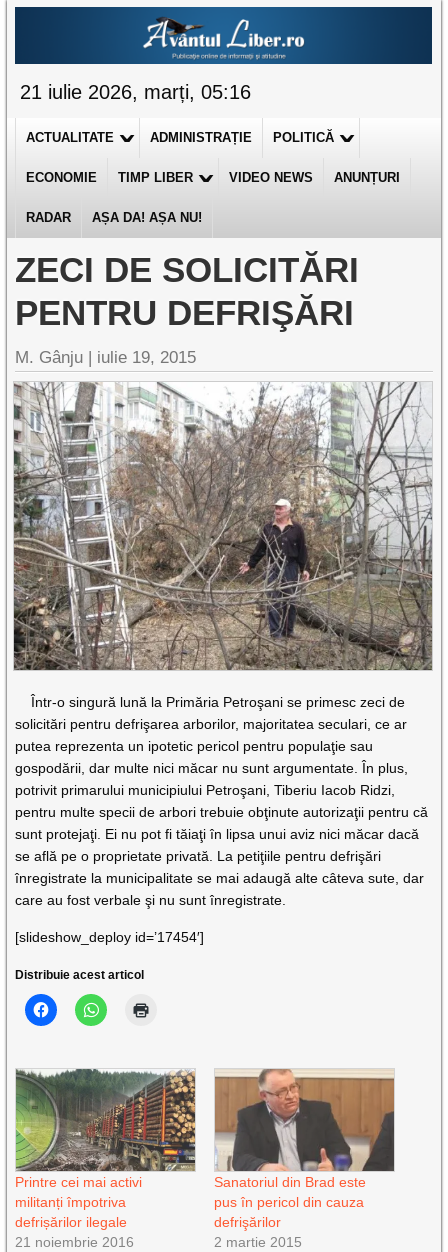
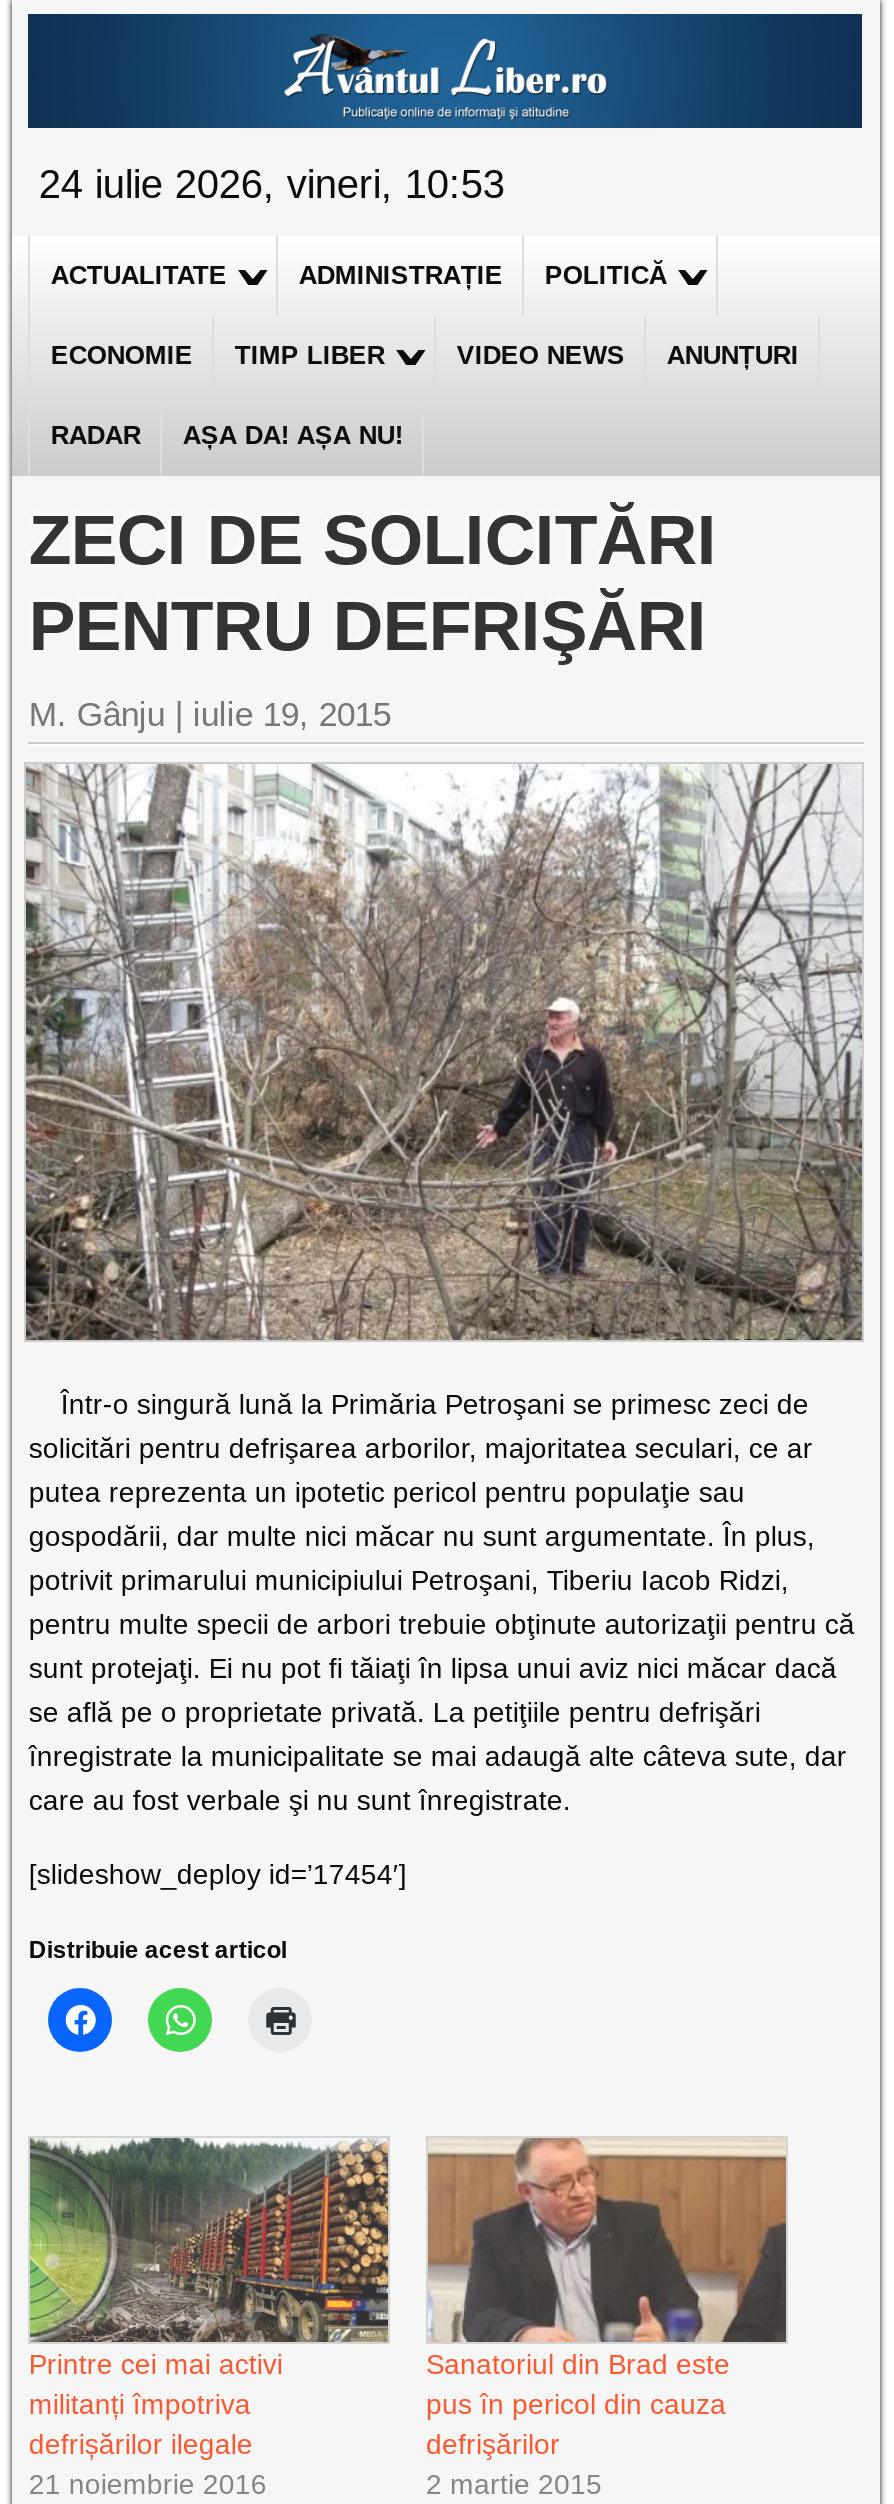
- 21 iulie 2026, marți, 05:16
+ 24 iulie 2026, vineri, 10:53
